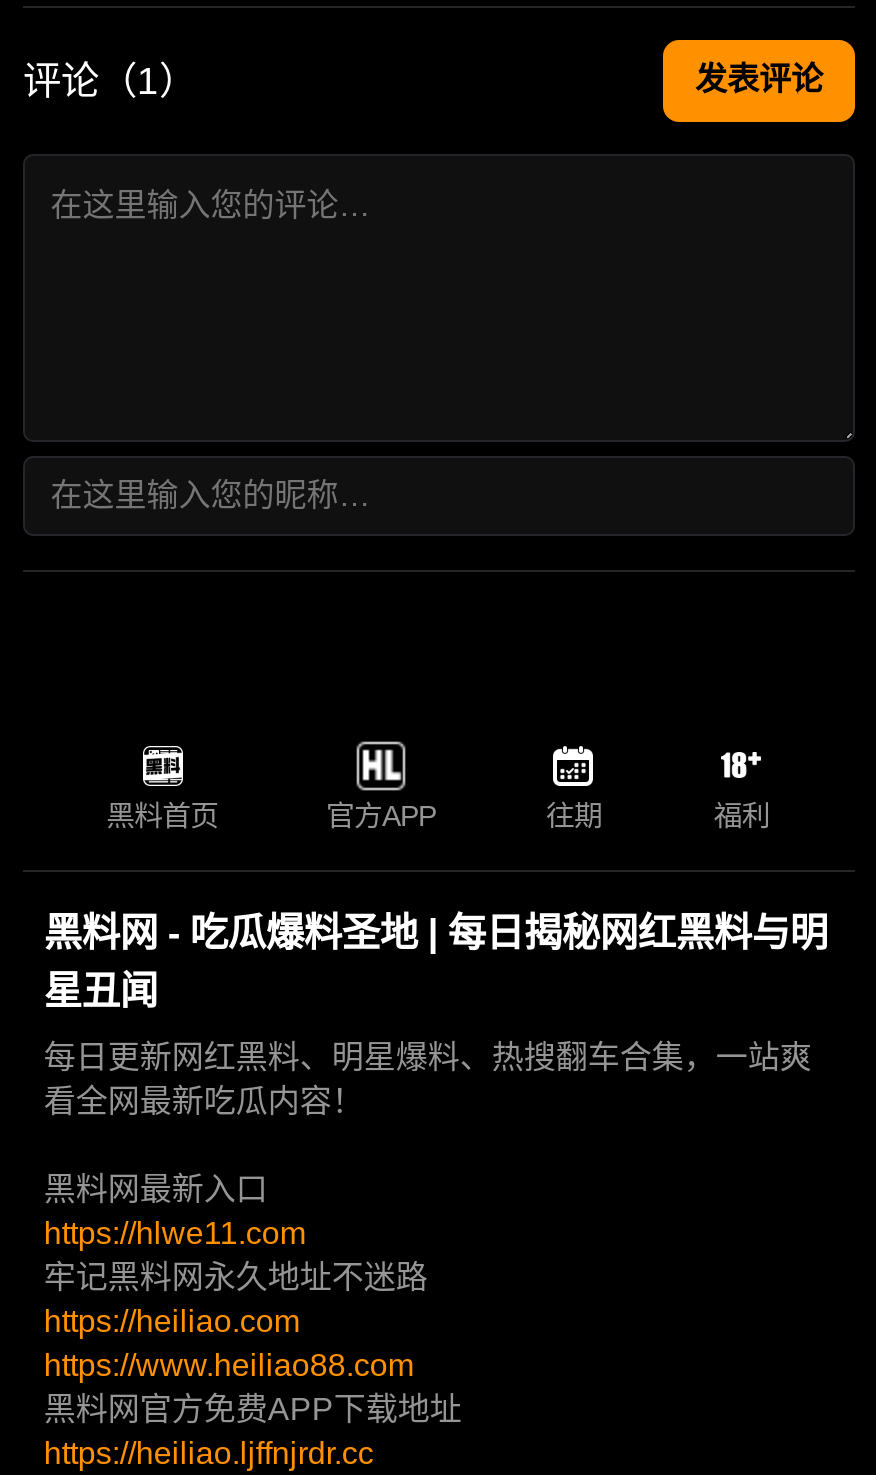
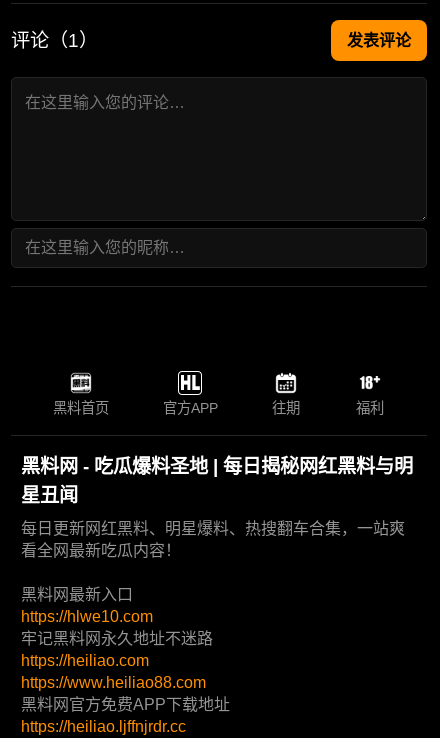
- https://hlwe11.com
+ https://hlwe10.com
